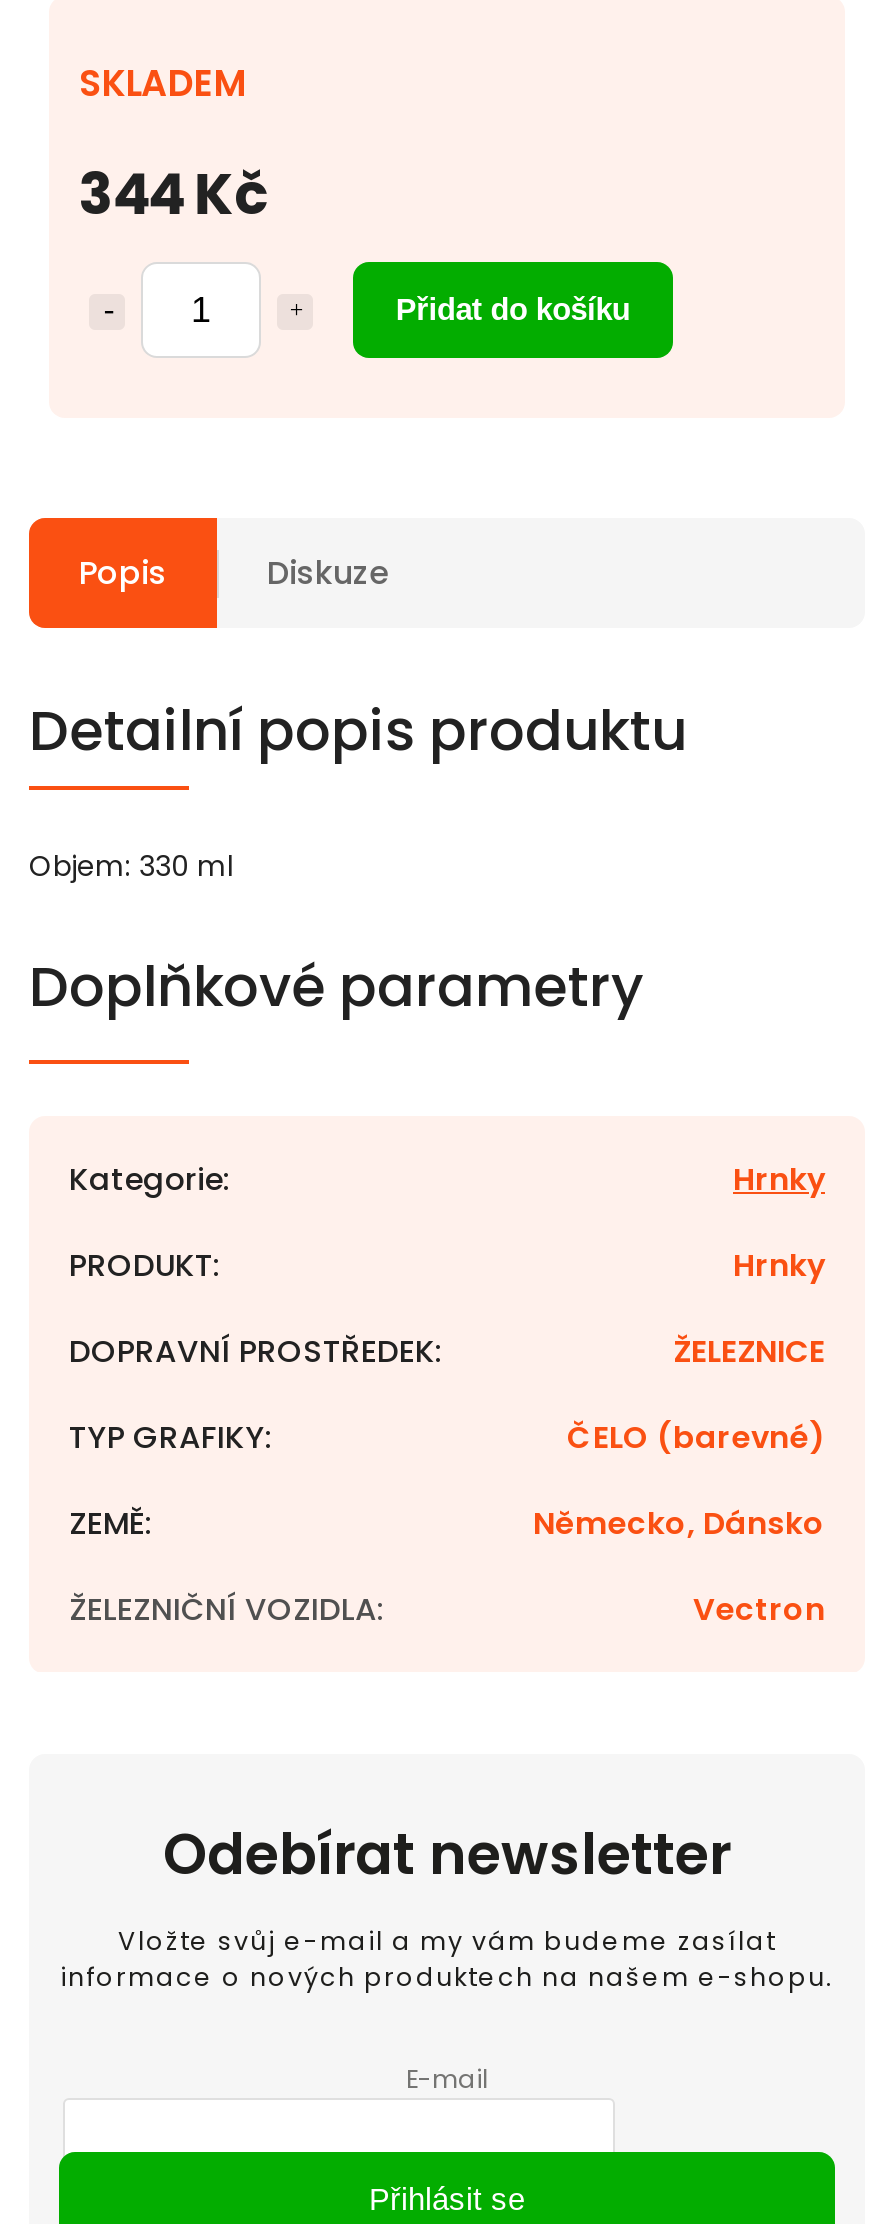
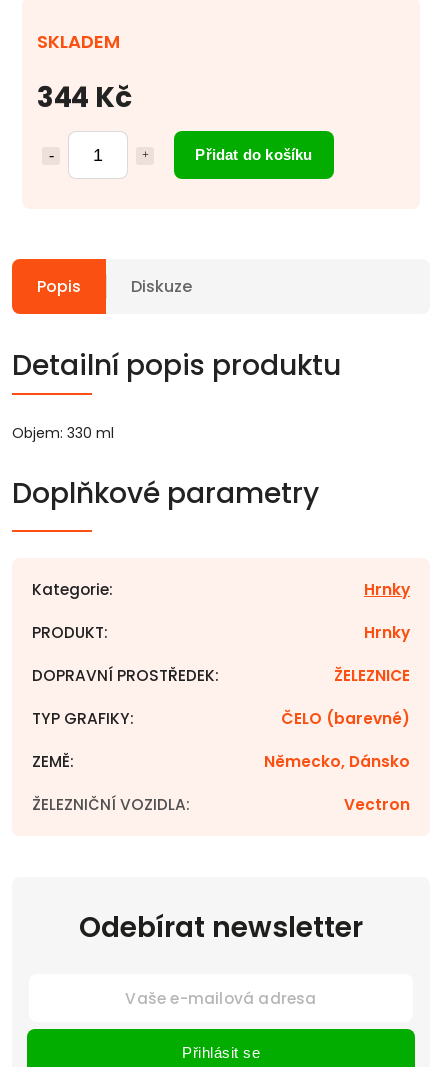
- Vložte svůj e-mail a my vám budeme zasílat
- informace o nových produktech na našem e-shopu.
- E-mail
